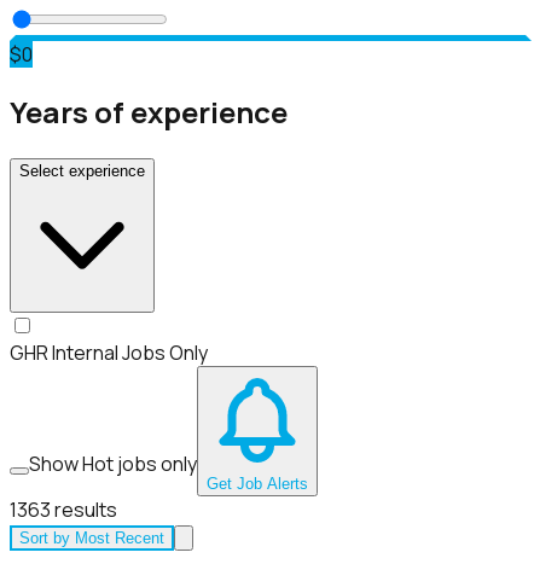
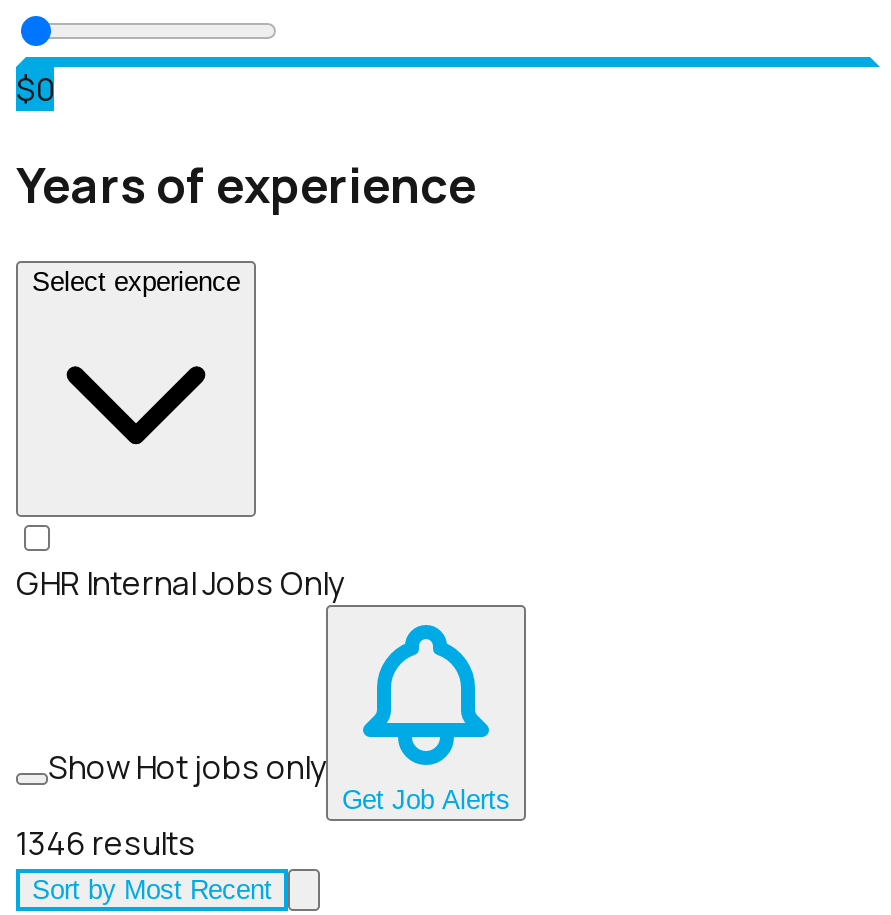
- 1363 results
+ 1346 results
